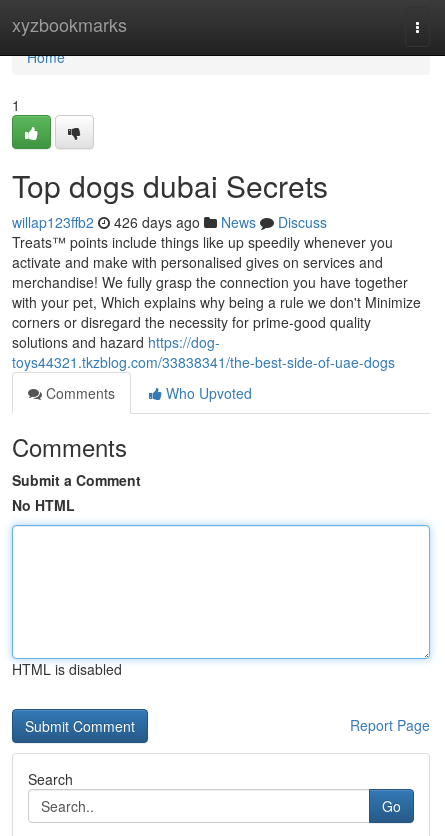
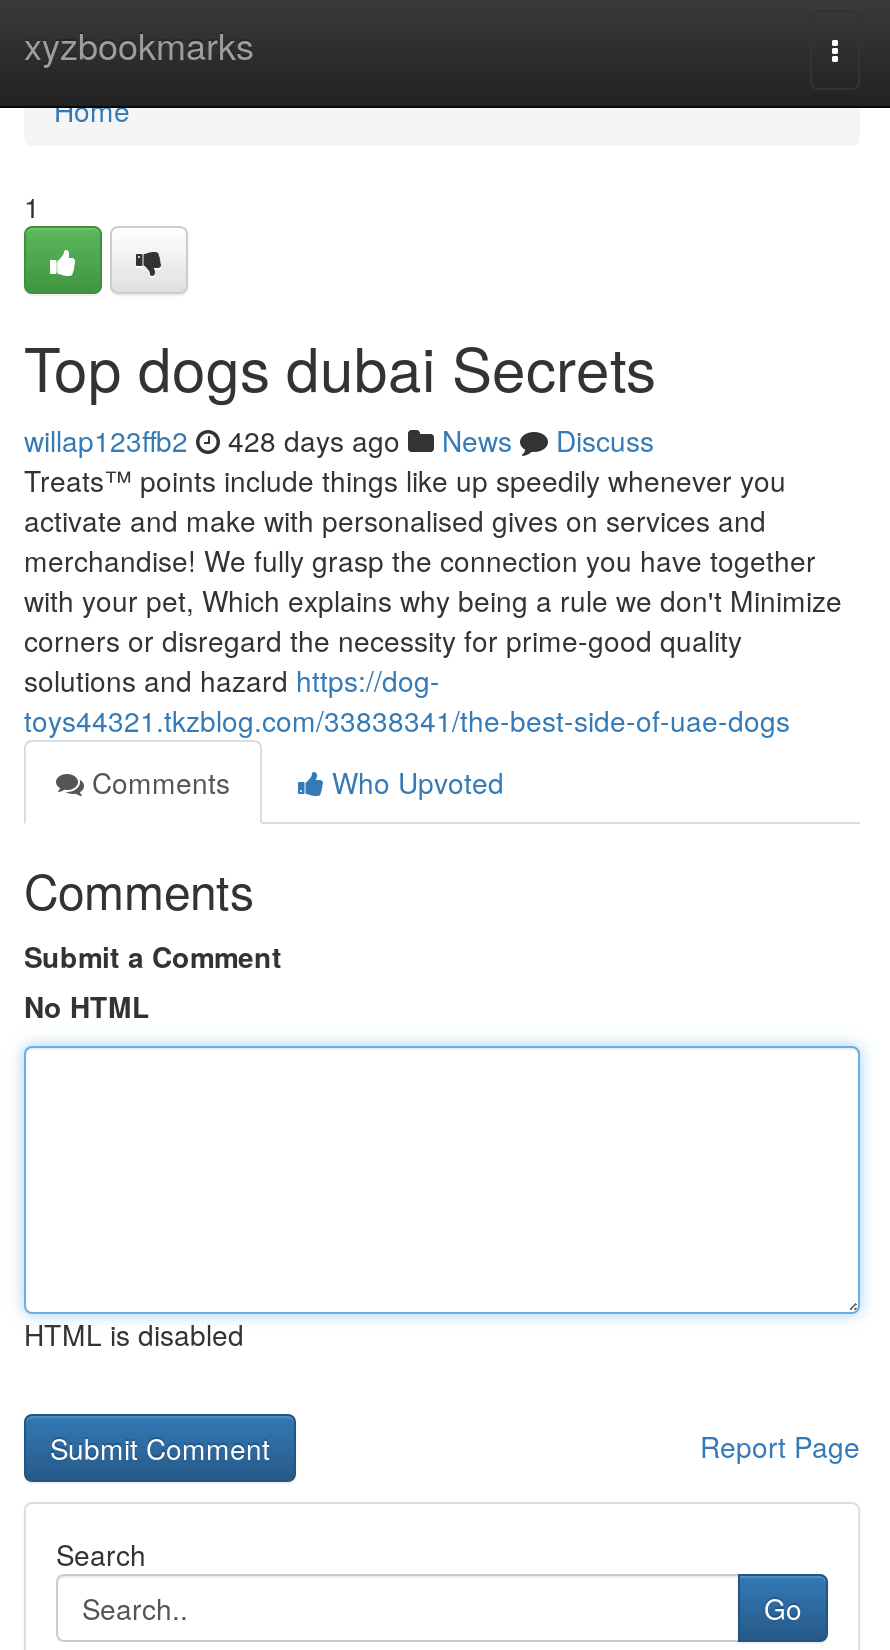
- willap123ffb2 426 days ago News Discuss
+ willap123ffb2 428 days ago News Discuss
